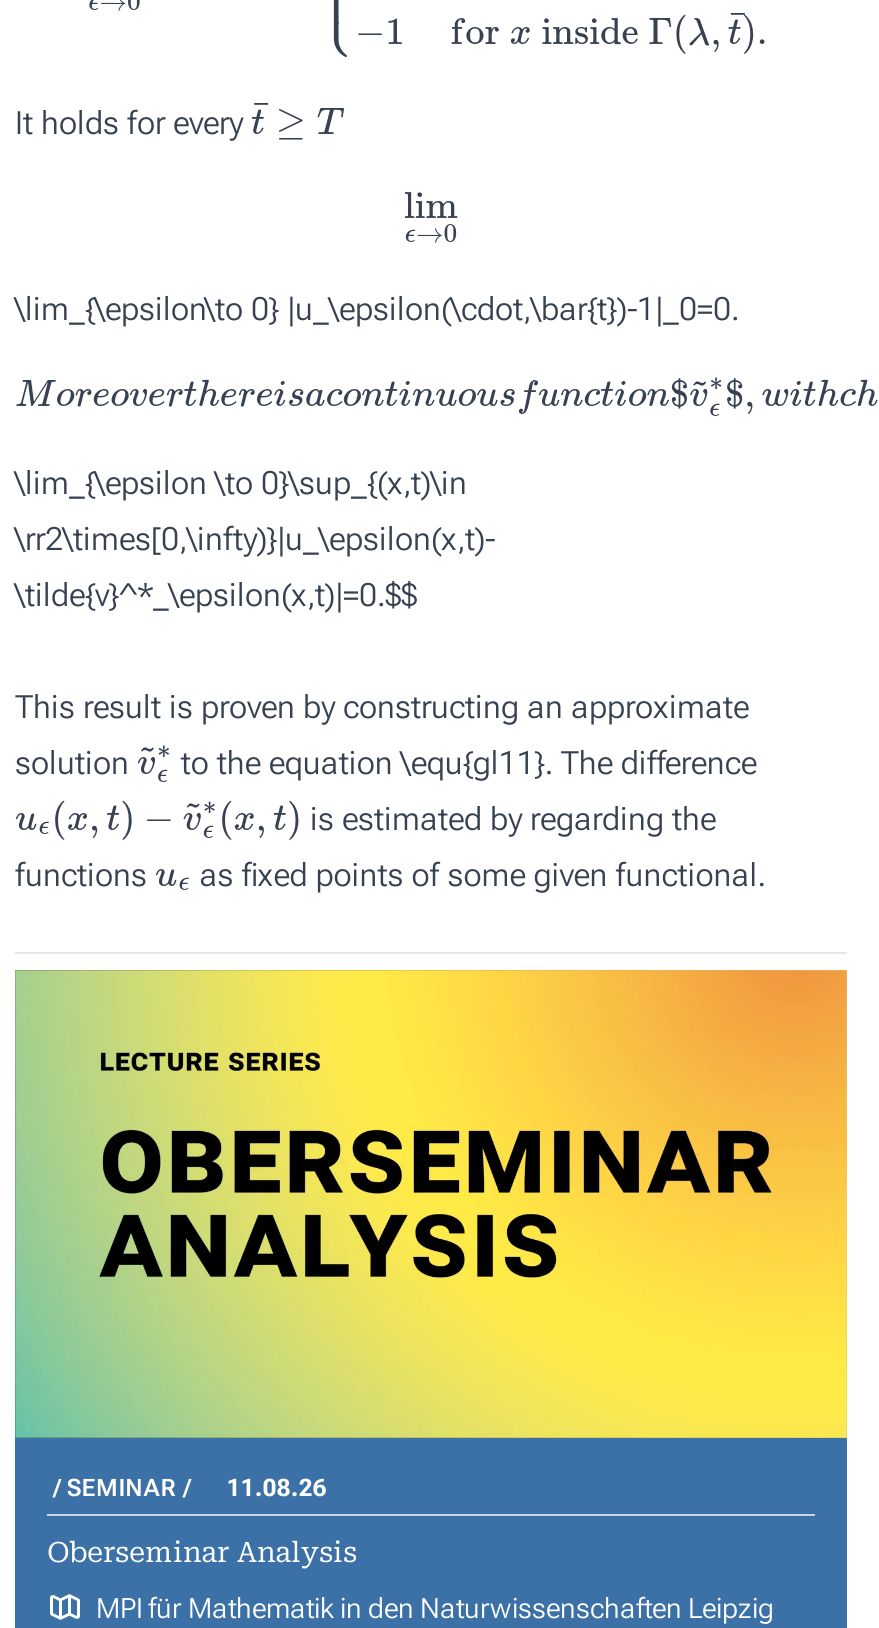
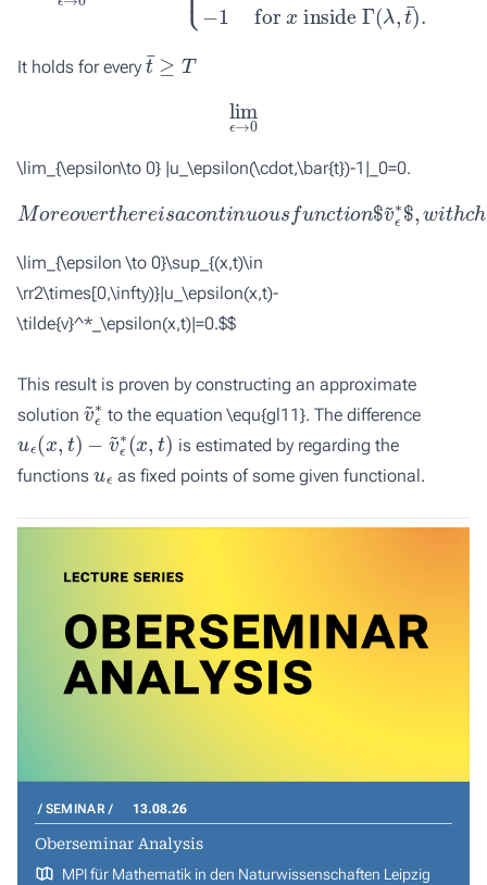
- SEMINAR 11.08.26
+ SEMINAR 13.08.26
